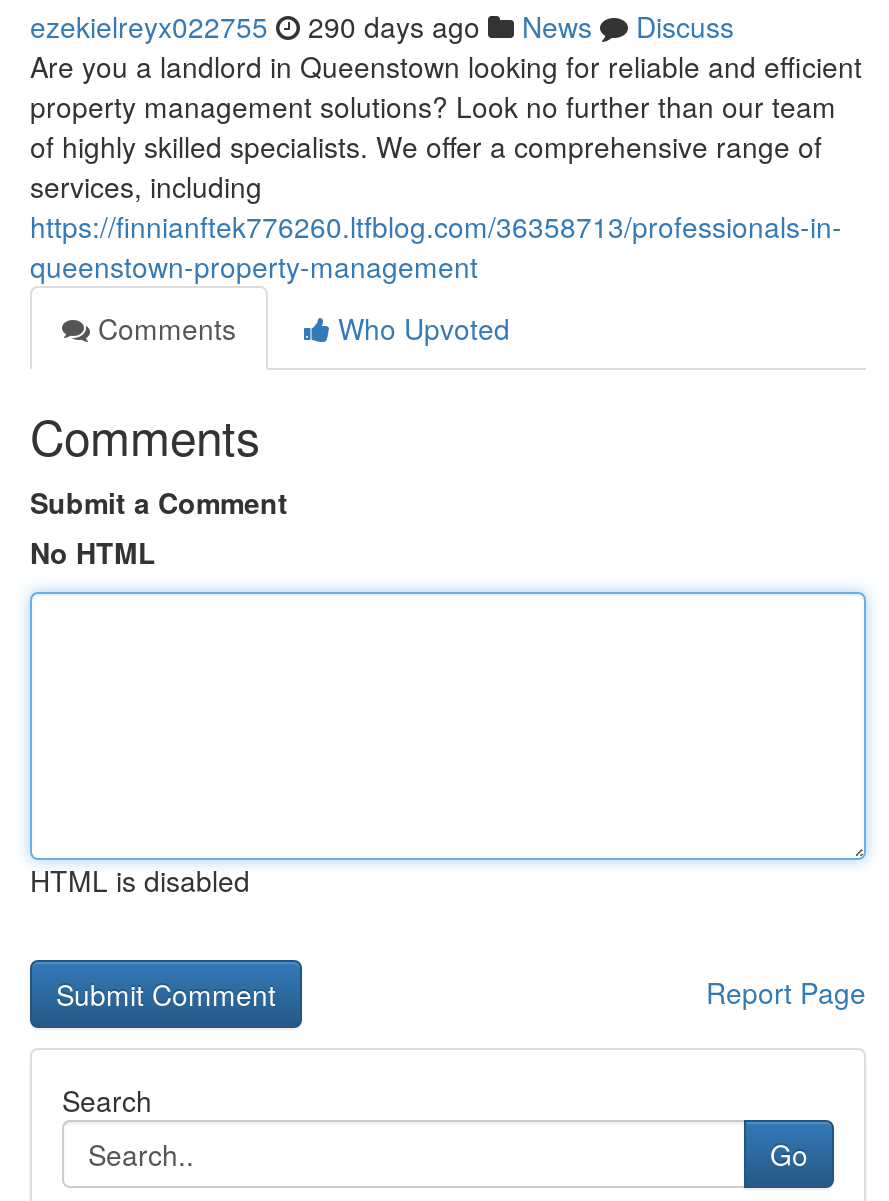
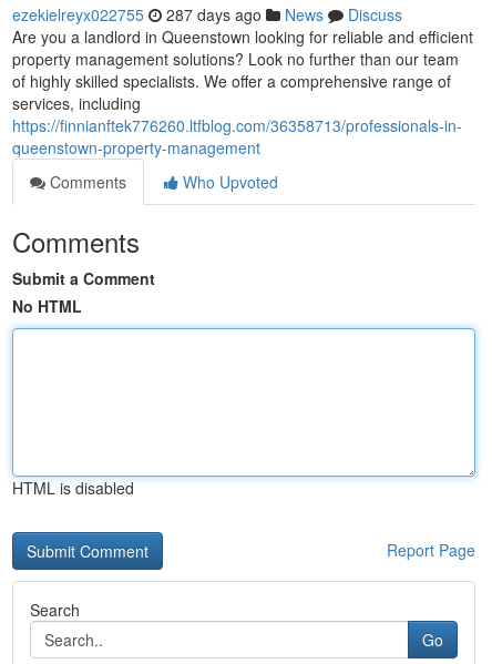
- ezekielreyx022755 290 days ago News Discuss
+ ezekielreyx022755 287 days ago News Discuss
